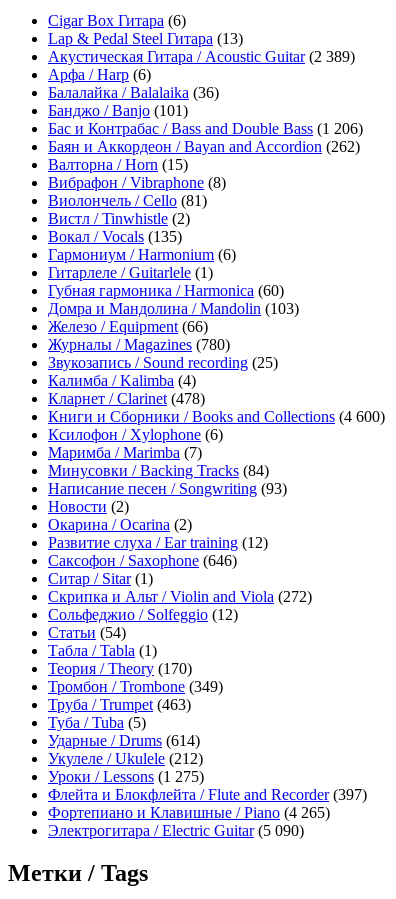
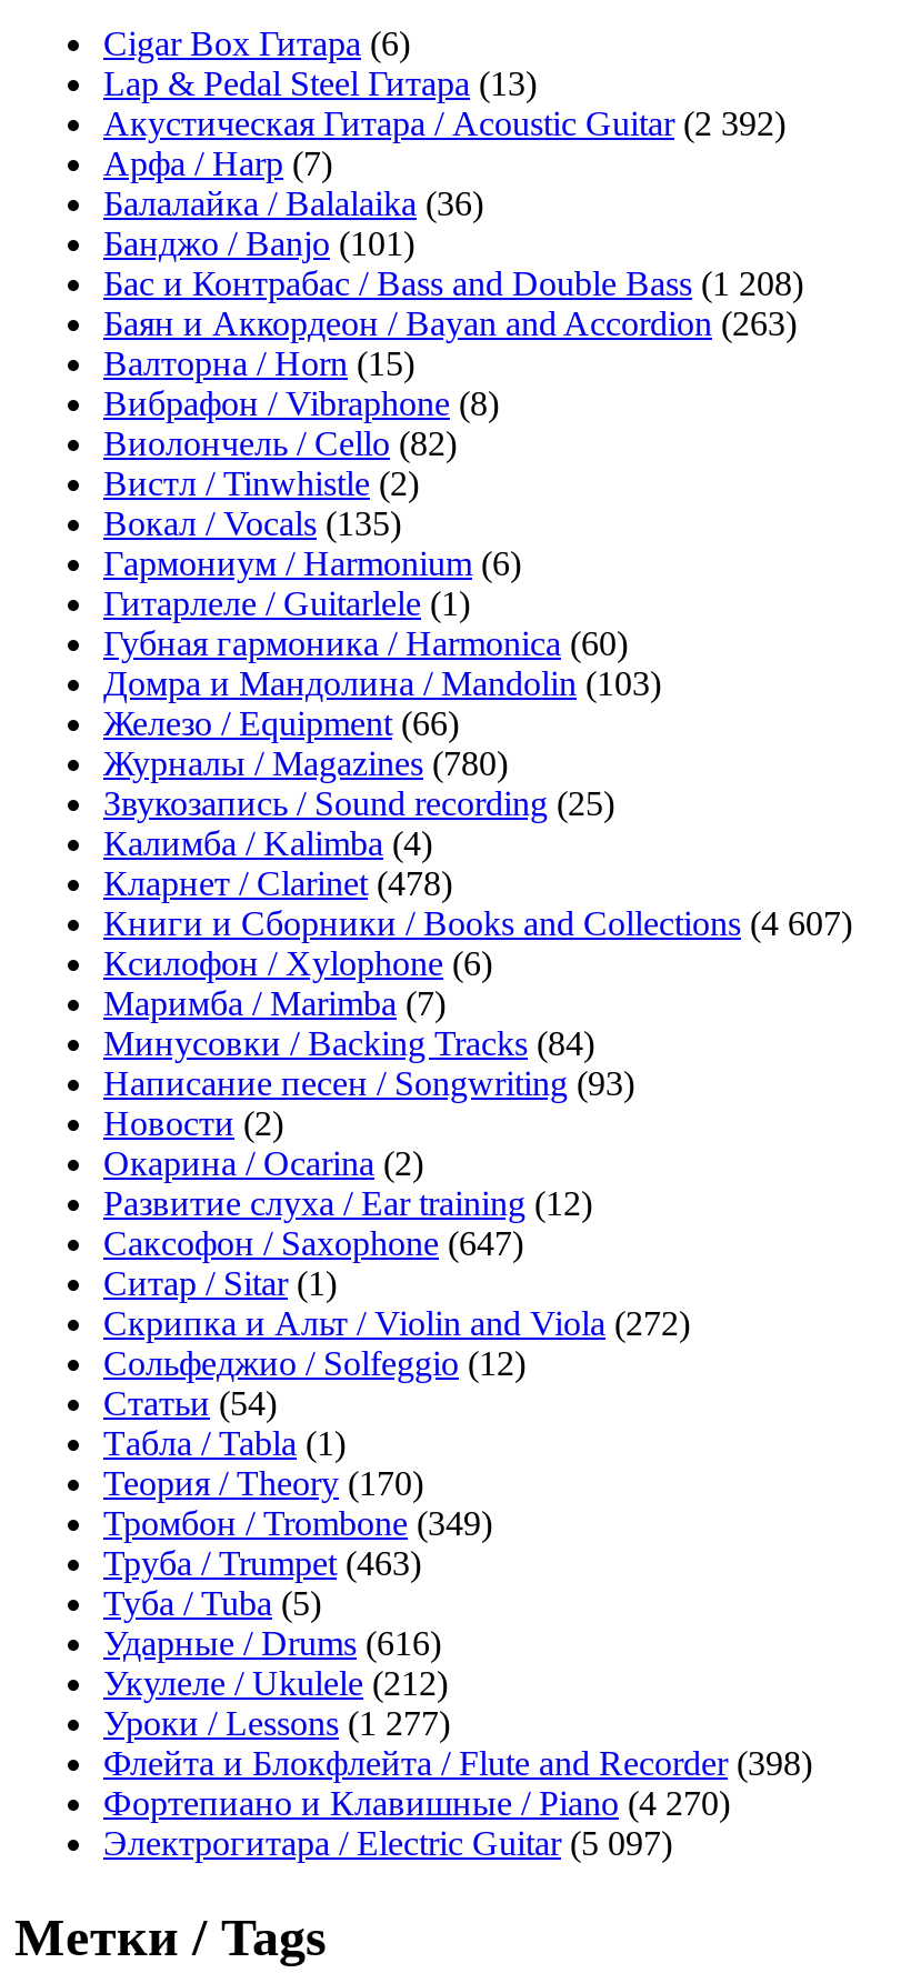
- Акустическая Гитара / Acoustic Guitar (2 389)
+ Акустическая Гитара / Acoustic Guitar (2 392)

- Арфа / Harp (6)
+ Арфа / Harp (7)

- Бас и Контрабас / Bass and Double Bass (1 206)
+ Бас и Контрабас / Bass and Double Bass (1 208)

- Баян и Аккордеон / Bayan and Accordion (262)
+ Баян и Аккордеон / Bayan and Accordion (263)

- Виолончель / Cello (81)
+ Виолончель / Cello (82)

- Книги и Сборники / Books and Collections (4 600)
+ Книги и Сборники / Books and Collections (4 607)

- Саксофон / Saxophone (646)
+ Саксофон / Saxophone (647)

- Ударные / Drums (614)
+ Ударные / Drums (616)

- Уроки / Lessons (1 275)
+ Уроки / Lessons (1 277)

- Флейта и Блокфлейта / Flute and Recorder (397)
+ Флейта и Блокфлейта / Flute and Recorder (398)

- Фортепиано и Клавишные / Piano (4 265)
+ Фортепиано и Клавишные / Piano (4 270)

- Электрогитара / Electric Guitar (5 090)
+ Электрогитара / Electric Guitar (5 097)
